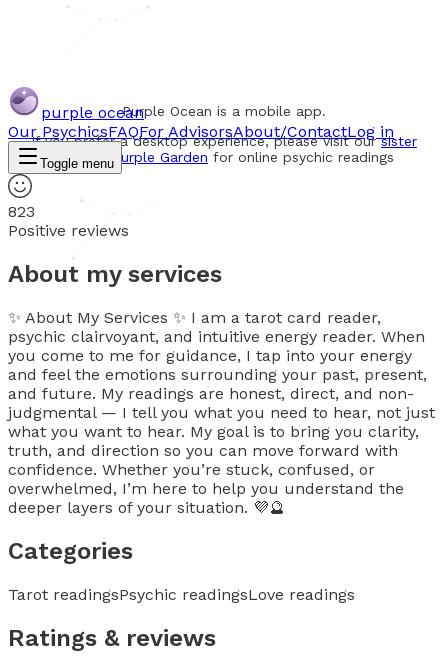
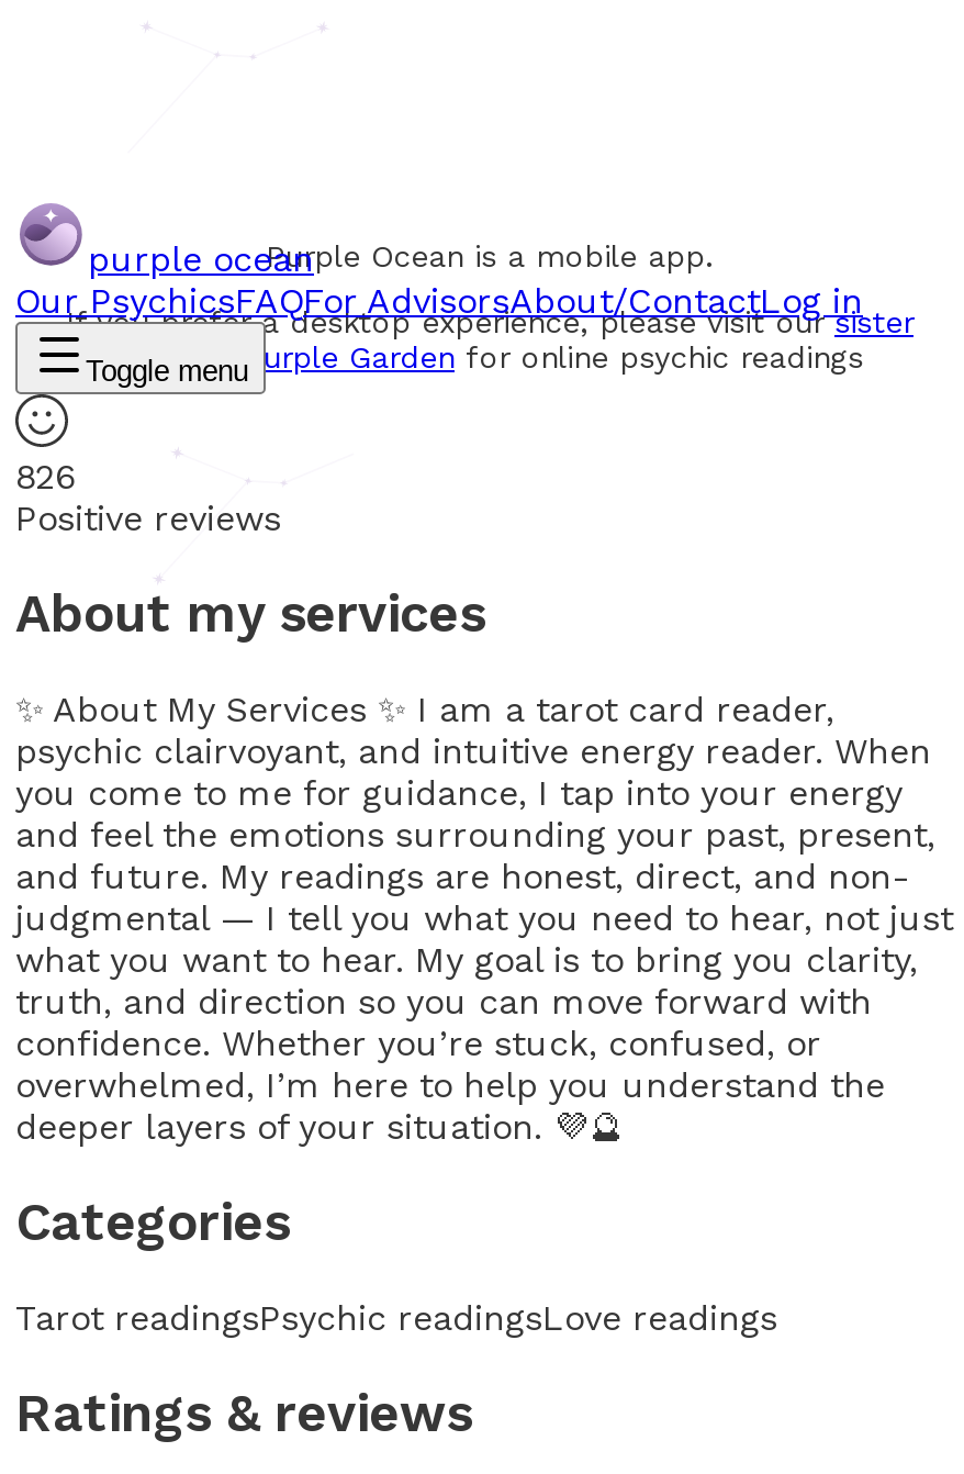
- 823
+ 826
